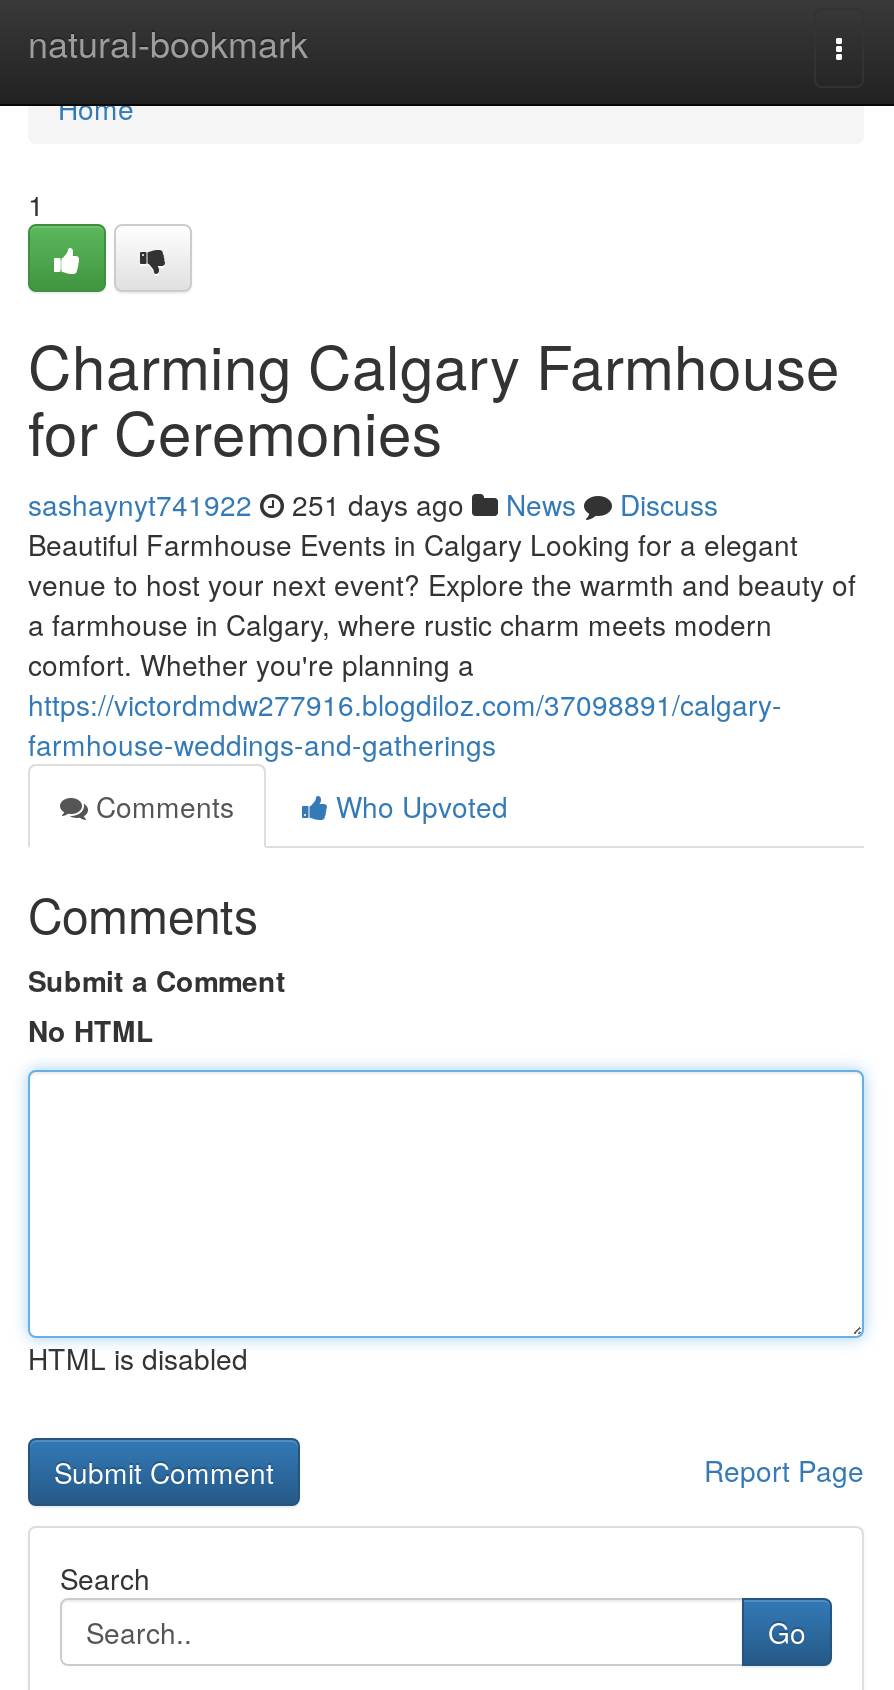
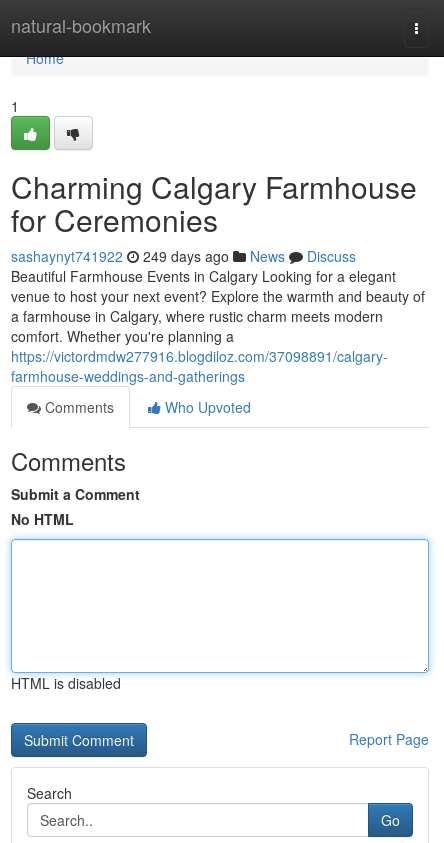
- sashaynyt741922 251 days ago News Discuss
+ sashaynyt741922 249 days ago News Discuss
